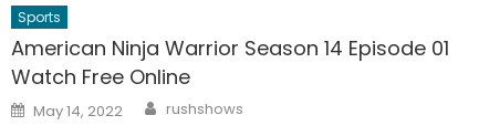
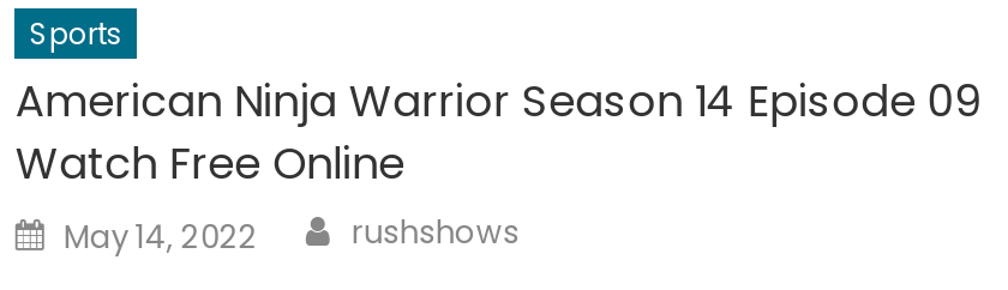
- American Ninja Warrior Season 14 Episode 01
+ American Ninja Warrior Season 14 Episode 09
